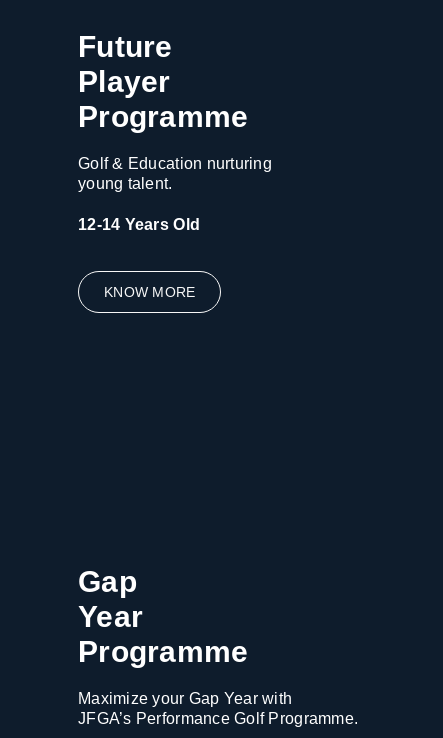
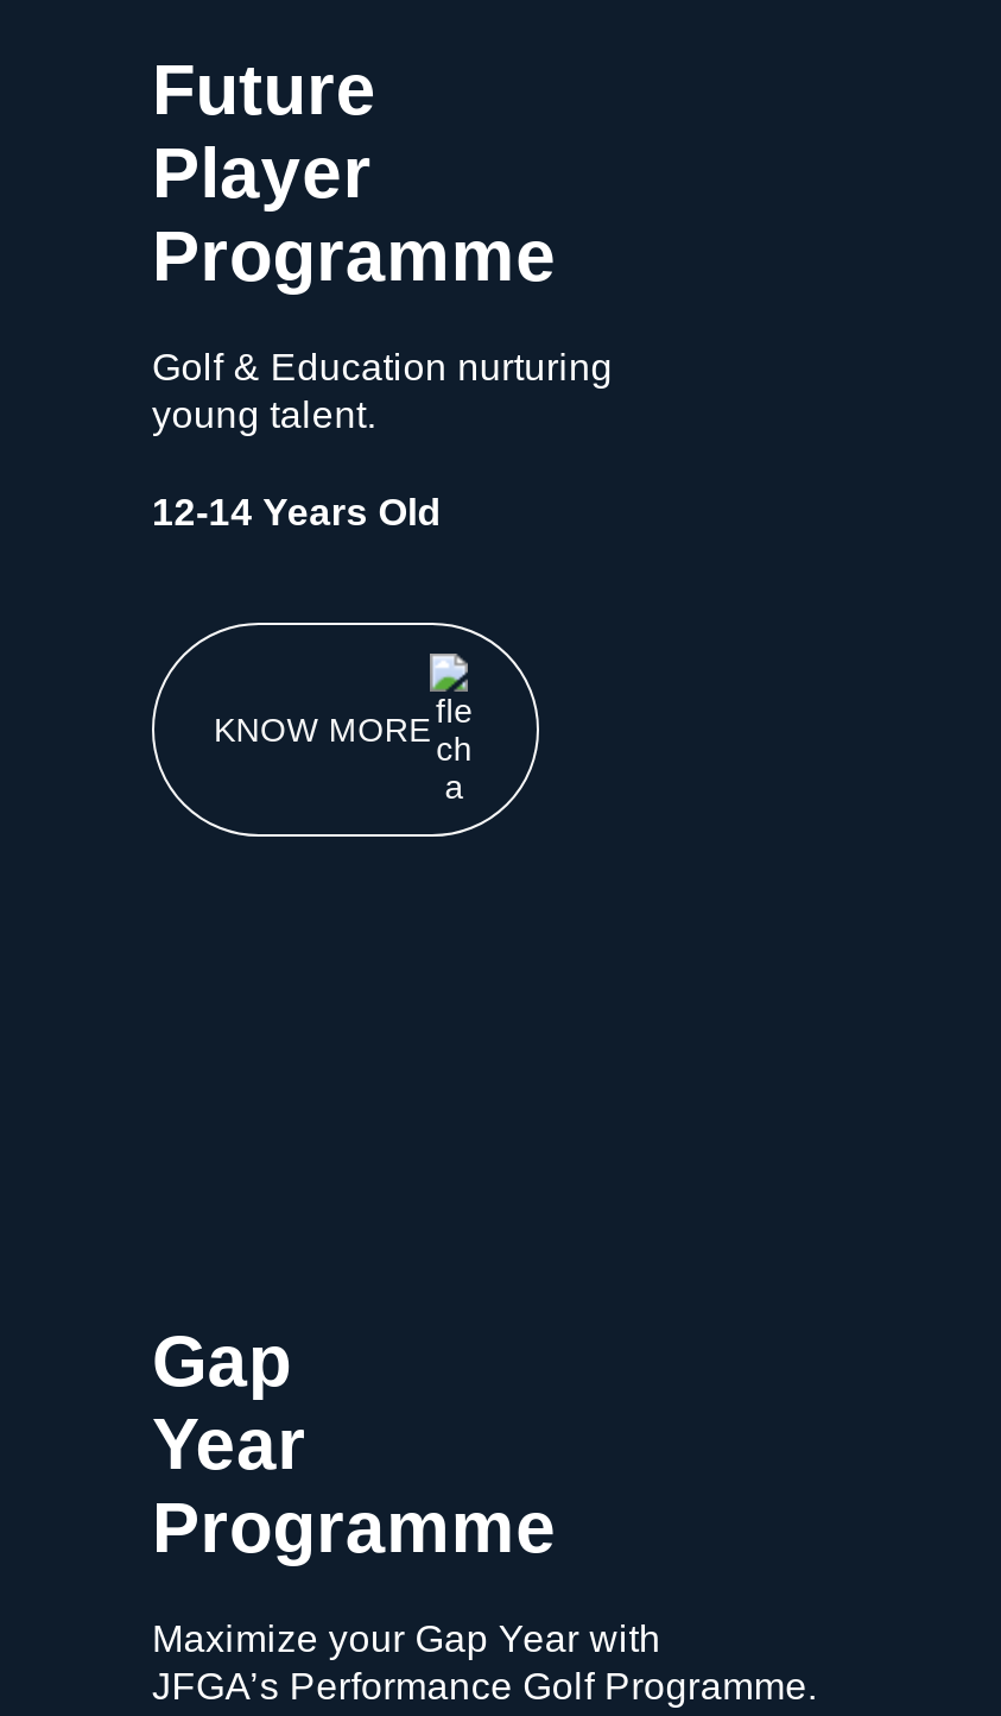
- [image]
+ [image]

moved down: KNOW MORE
